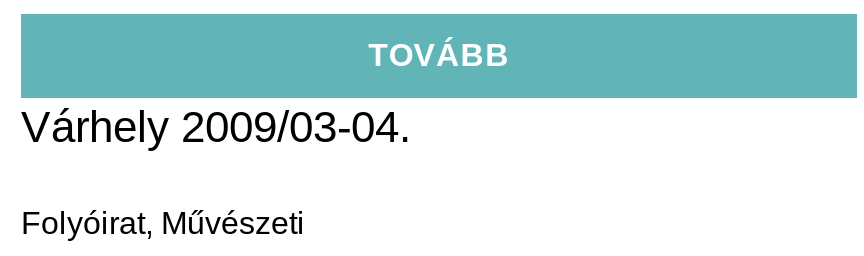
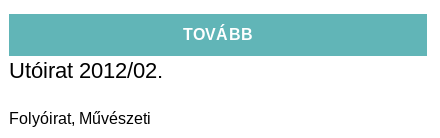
- Várhely 2009/03-04.
+ Utóirat 2012/02.
